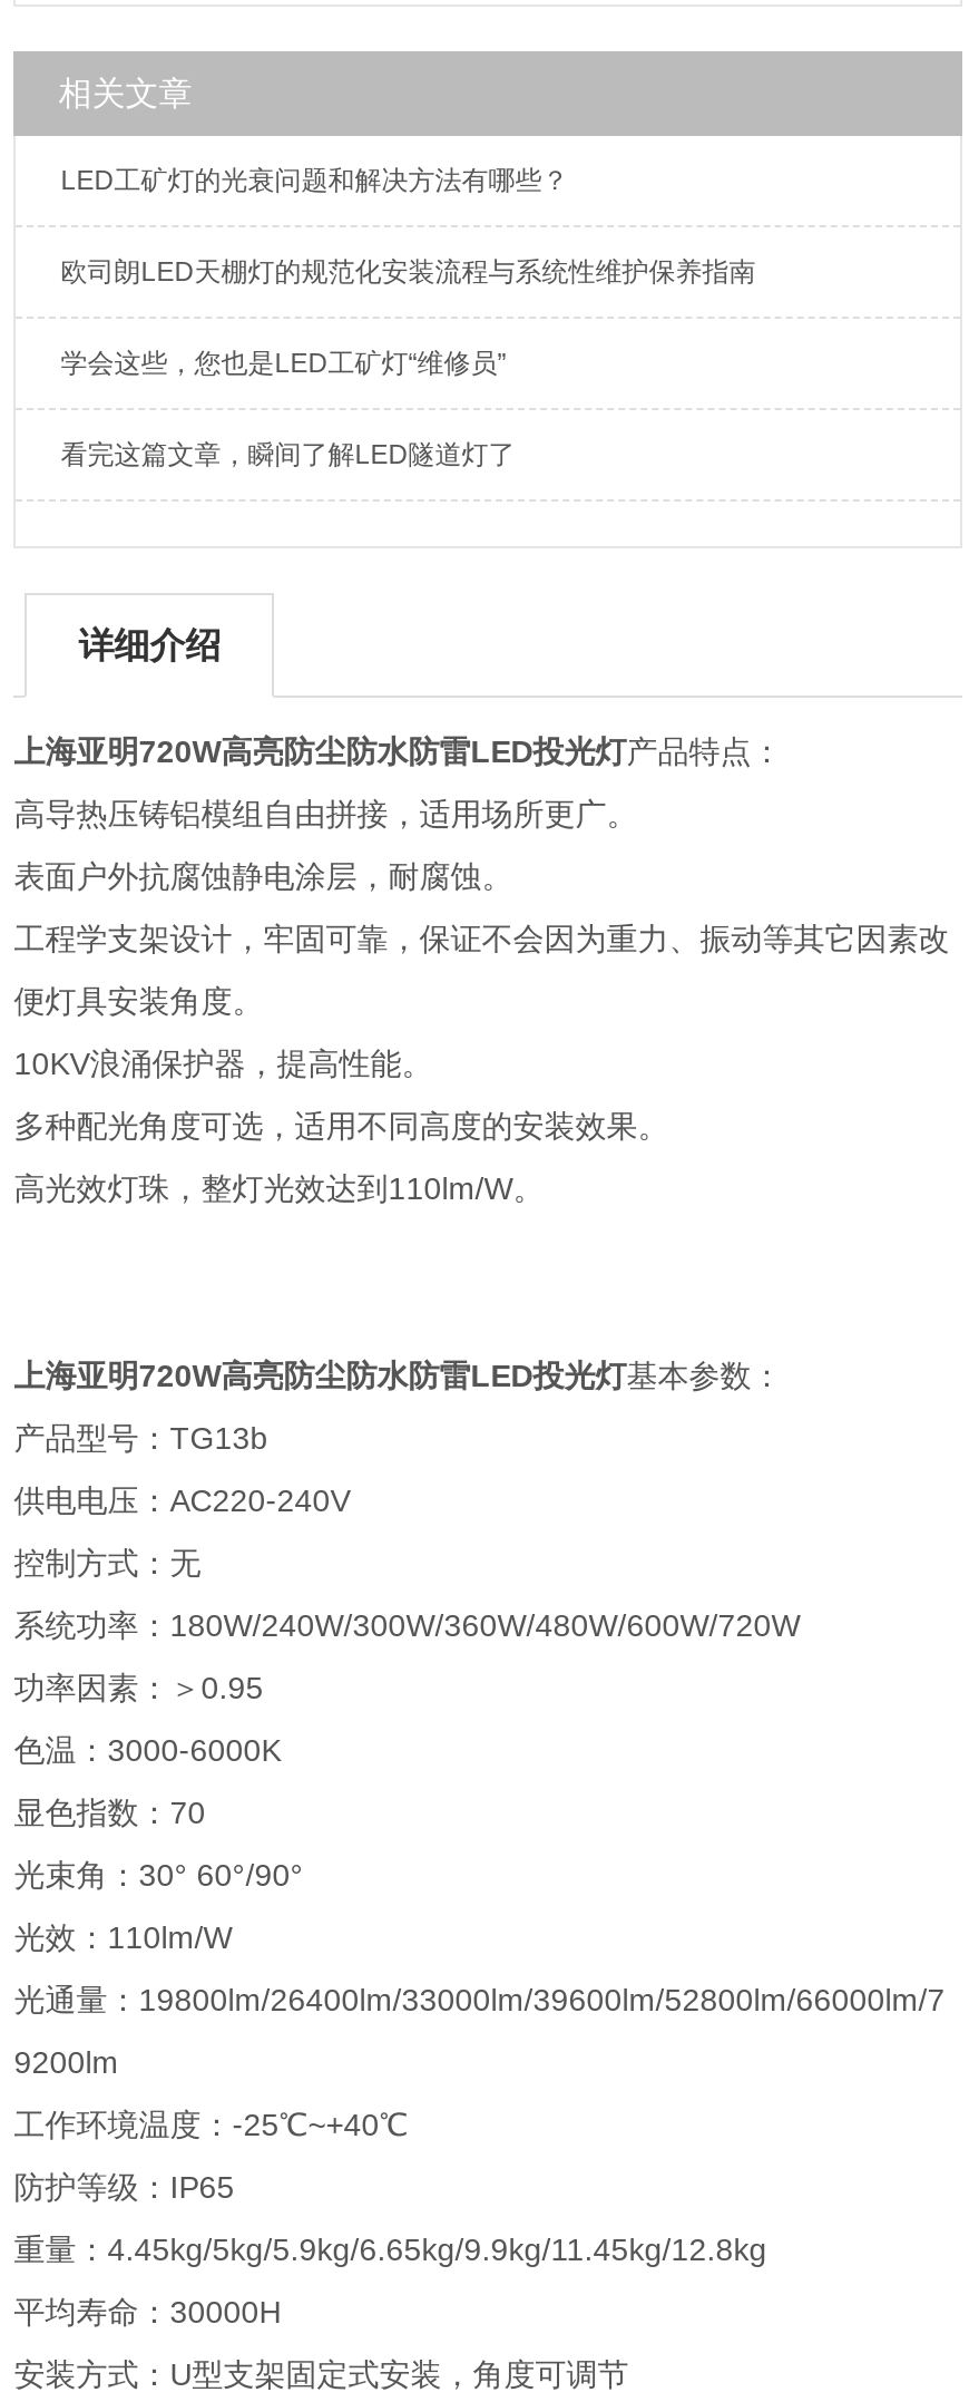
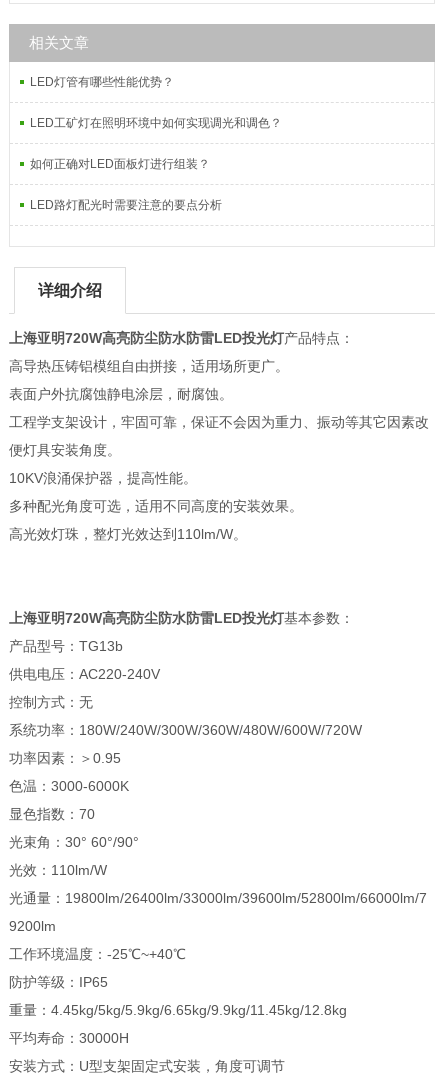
- LED工矿灯的光衰问题和解决方法有哪些？
+ LED灯管有哪些性能优势？

- 欧司朗LED天棚灯的规范化安装流程与系统性维护保养指南
+ LED工矿灯在照明环境中如何实现调光和调色？

- 学会这些，您也是LED工矿灯“维修员”
+ 如何正确对LED面板灯进行组装？

- 看完这篇文章，瞬间了解LED隧道灯了
+ LED路灯配光时需要注意的要点分析
